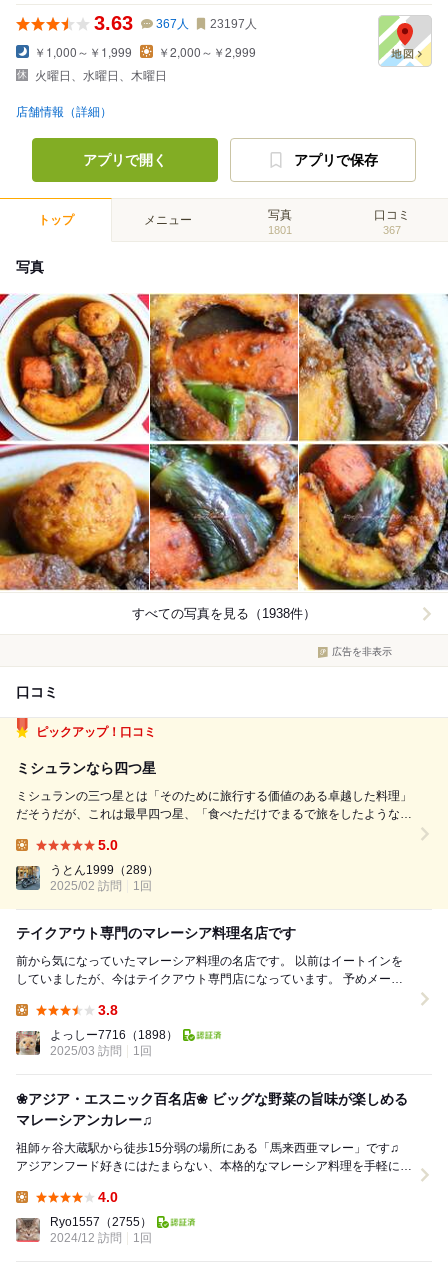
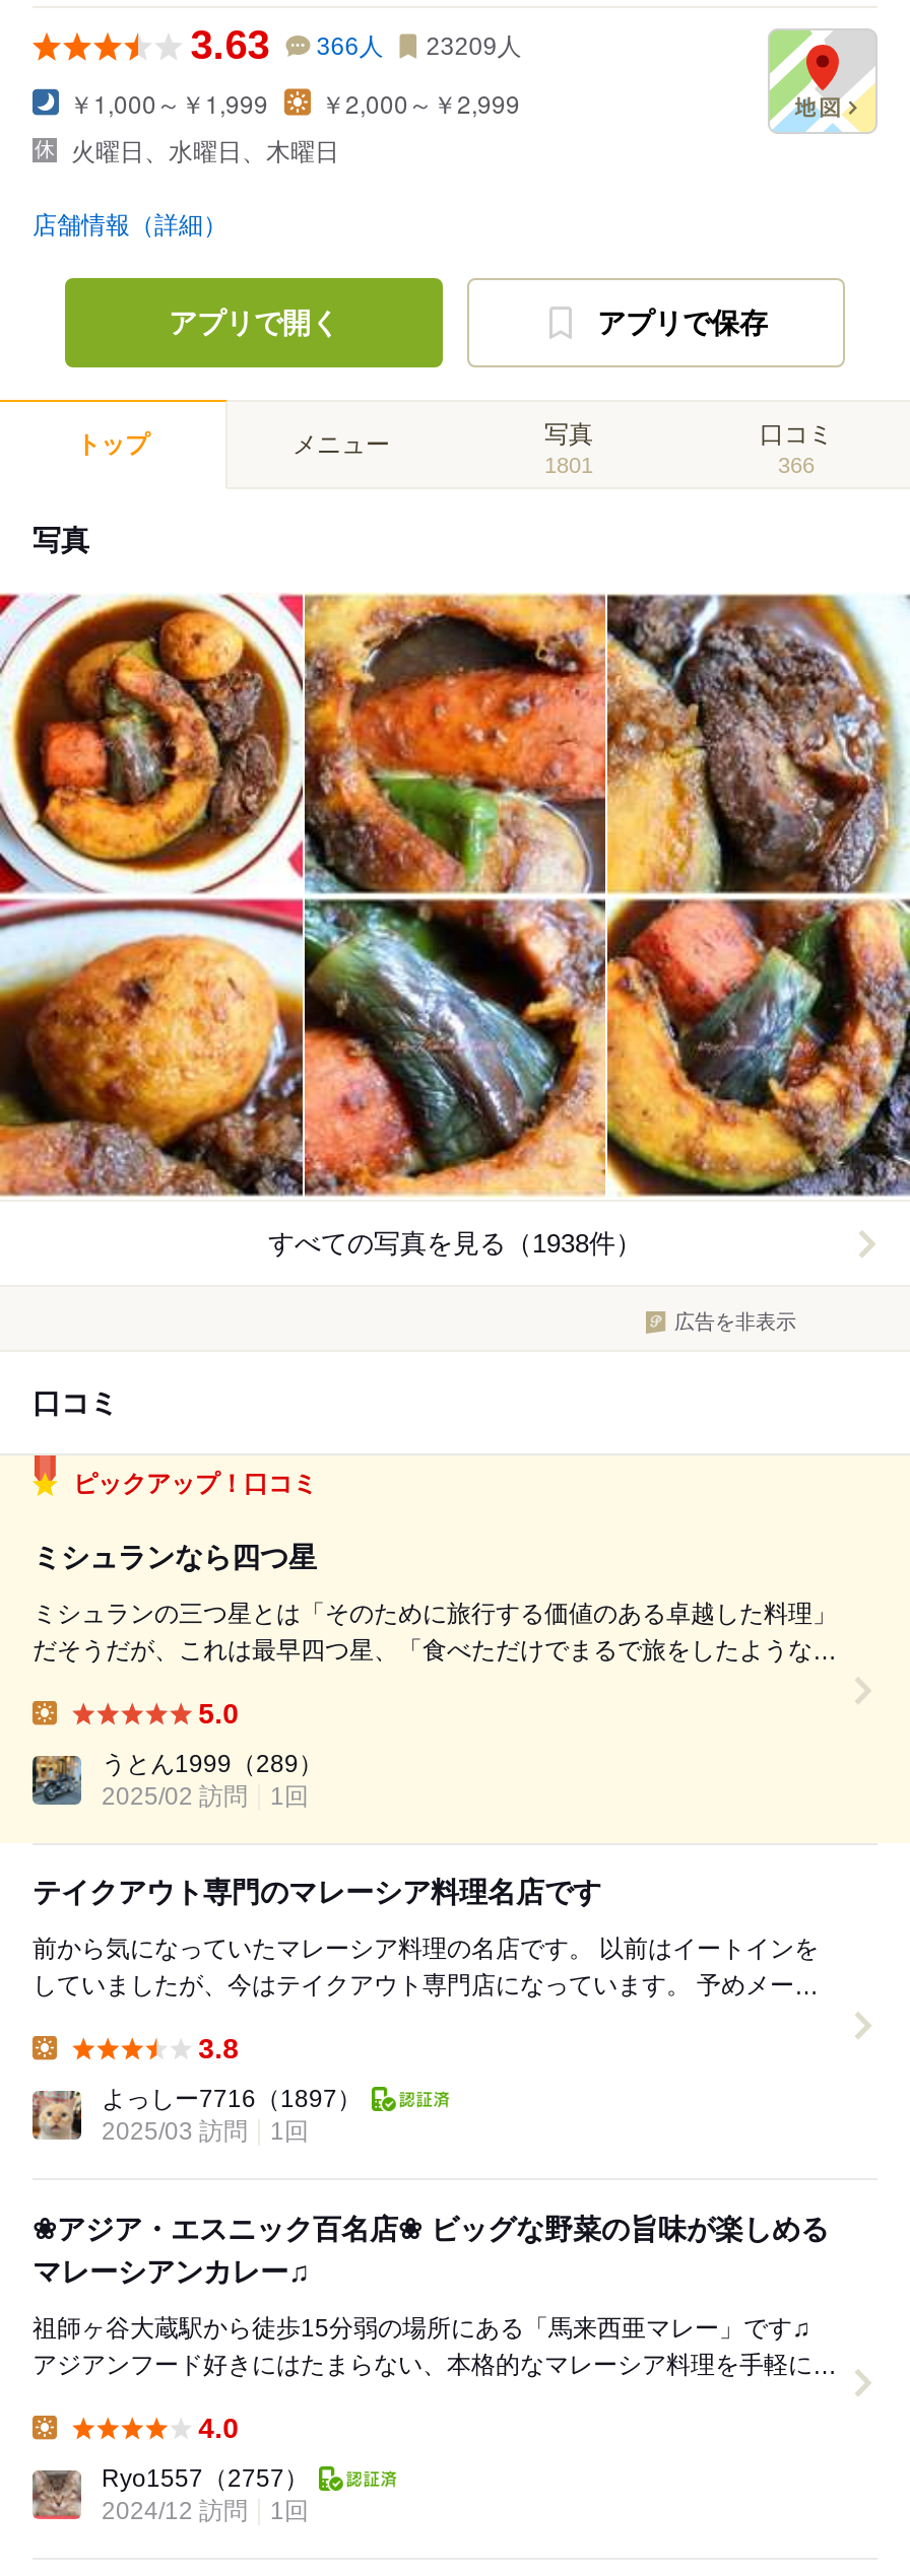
- 367人
+ 366人

- 23197人
+ 23209人

- 367
+ 366

- よっしー7716（1898）
+ よっしー7716（1897）

- Ryo1557（2755）
+ Ryo1557（2757）
